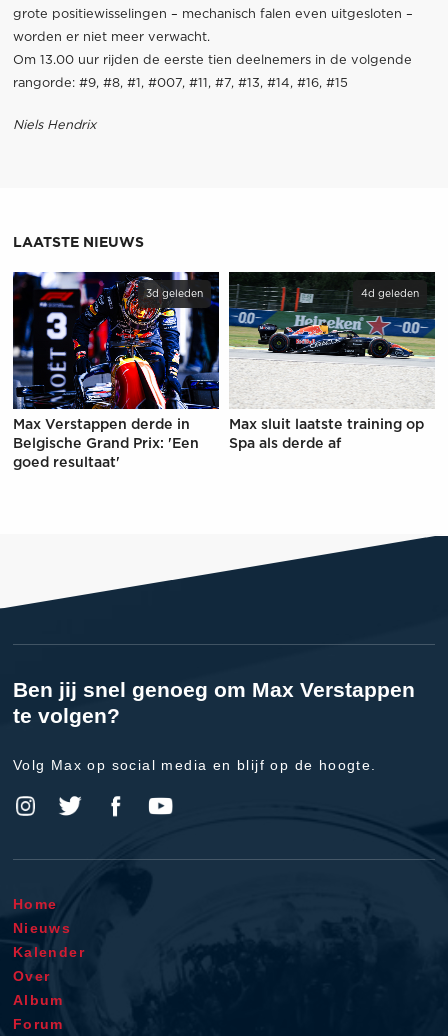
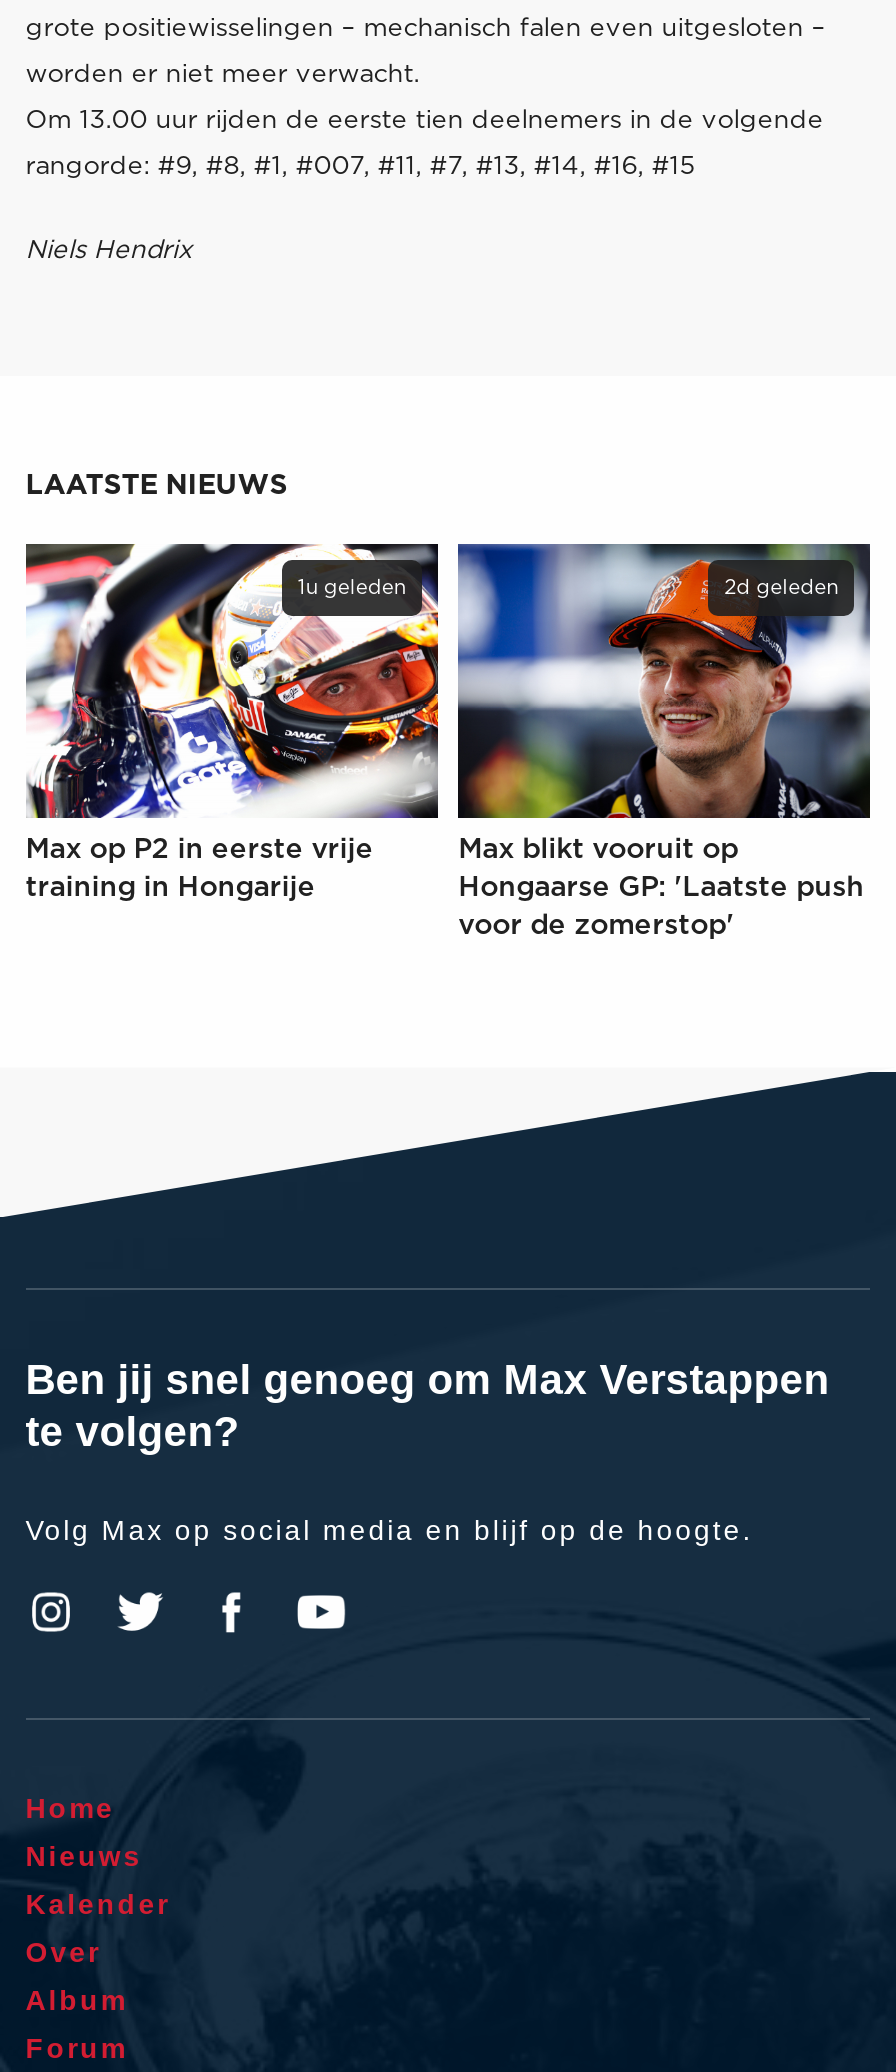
- [image]
- 3d geleden
+ [image]
+ 1u geleden

- [image]
- 4d geleden
+ [image]
+ 2d geleden

- Max Verstappen derde in
- Belgische Grand Prix: 'Een
- goed resultaat'
+ Max op P2 in eerste vrije
+ training in Hongarije

- Max sluit laatste training op
- Spa als derde af
+ Max blikt vooruit op
+ Hongaarse GP: 'Laatste push
+ voor de zomerstop'
